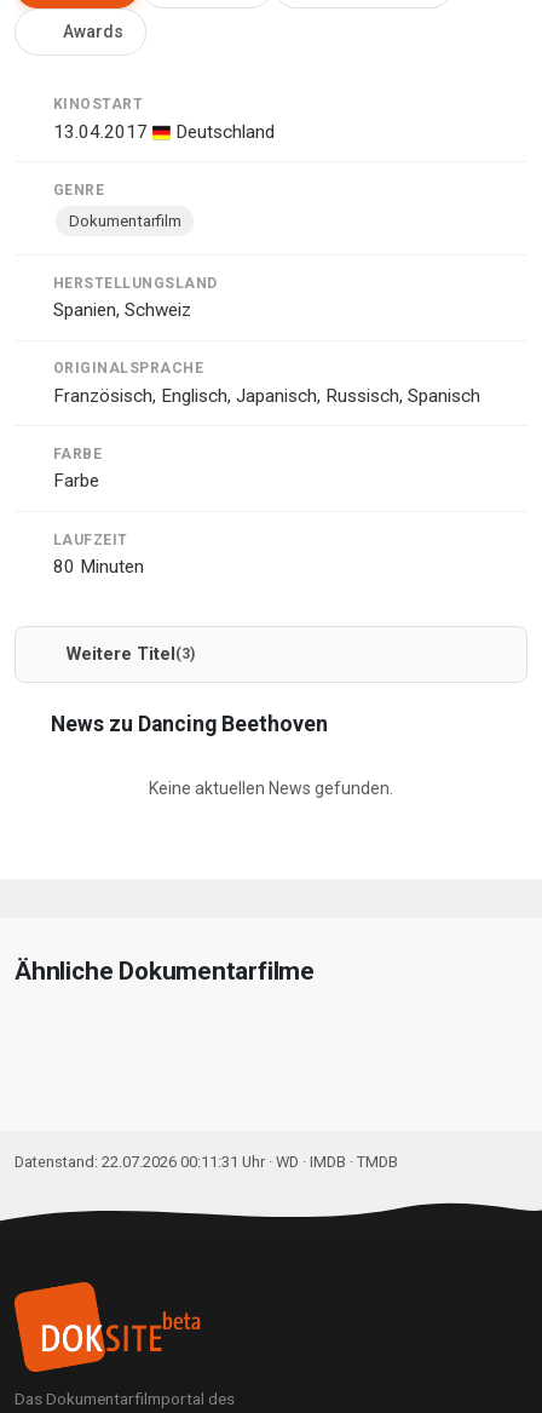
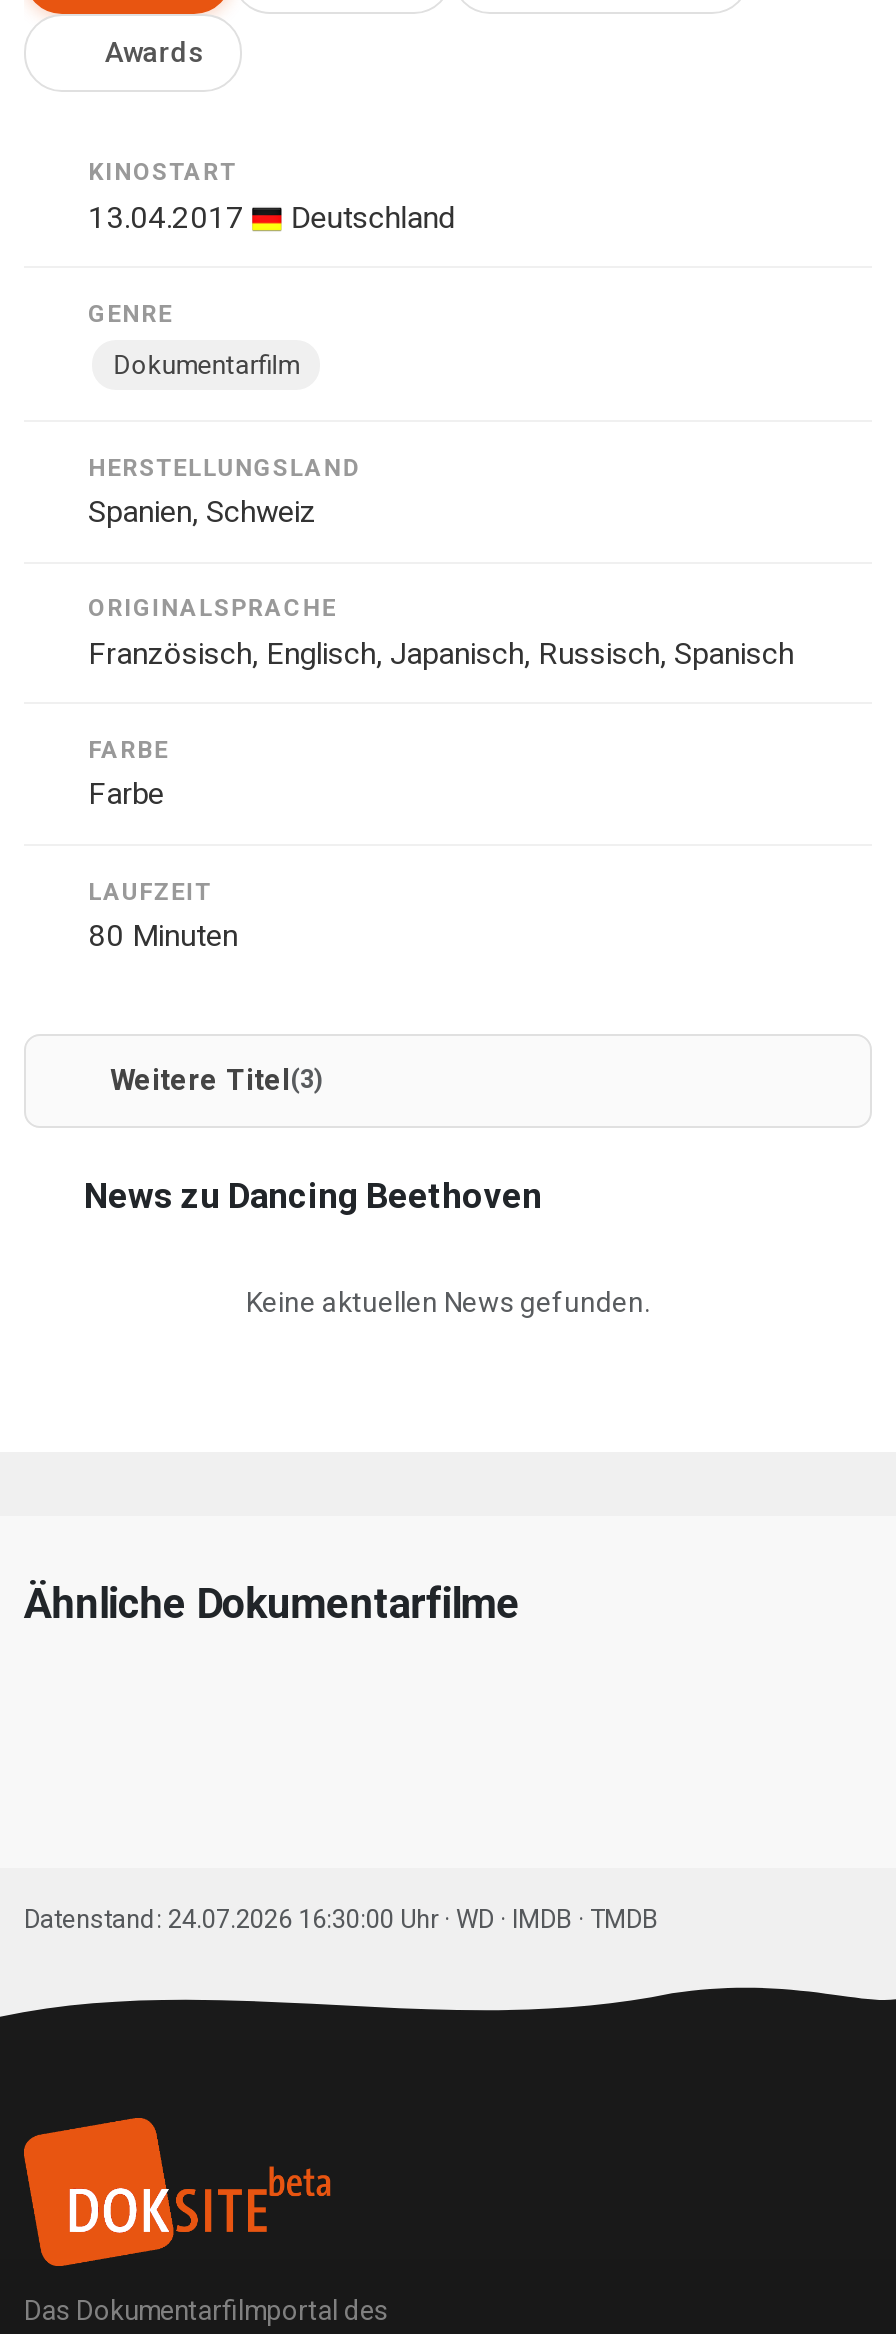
- Datenstand: 22.07.2026 00:11:31 Uhr · WD · IMDB · TMDB
+ Datenstand: 24.07.2026 16:30:00 Uhr · WD · IMDB · TMDB
